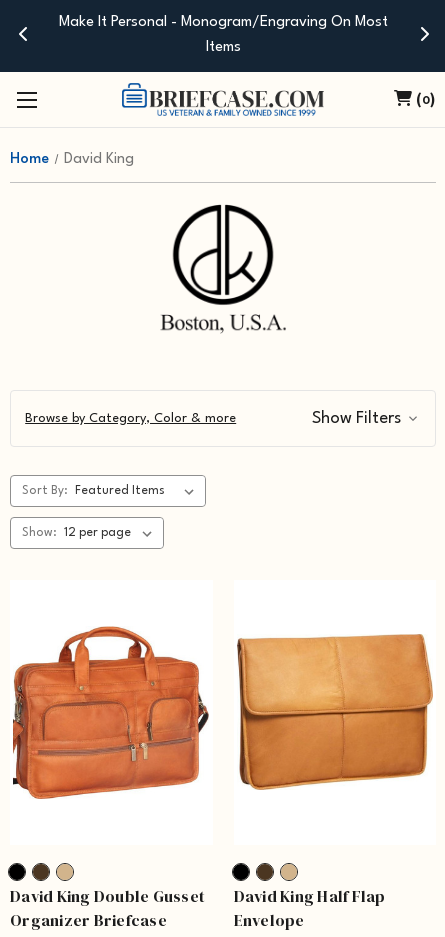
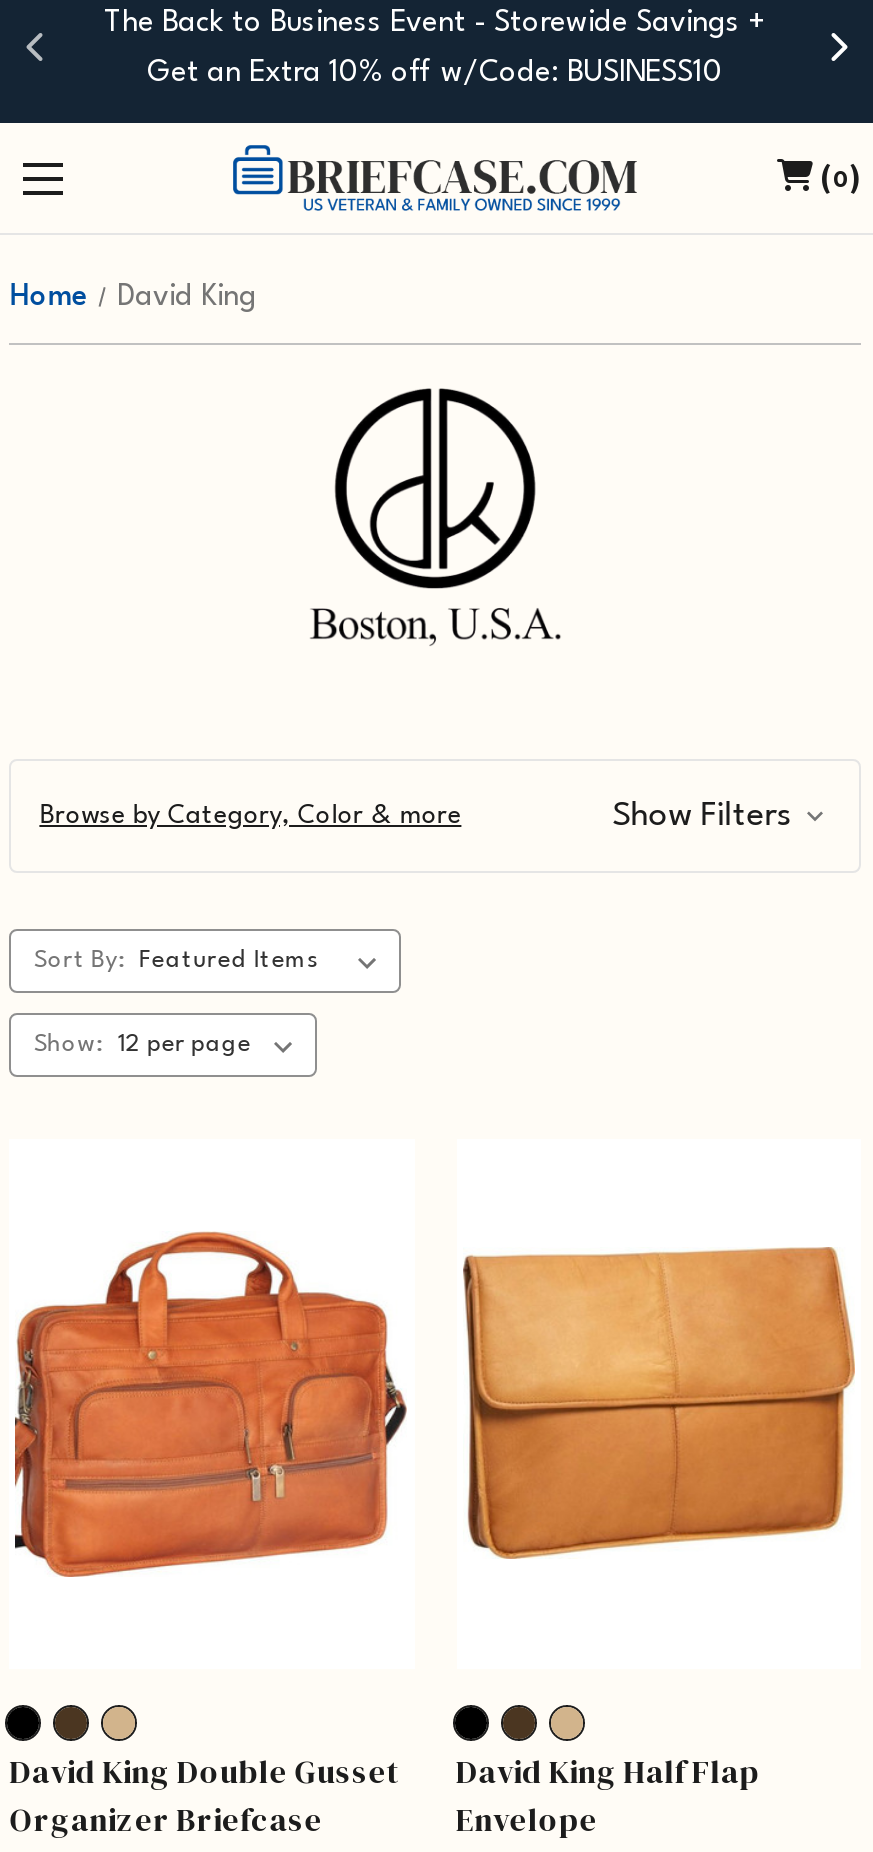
- Make It Personal - Monogram/Engraving On Most
+ The Back to Business Event - Storewide Savings +

- Items
+ Get an Extra 10% off w/Code: BUSINESS10
